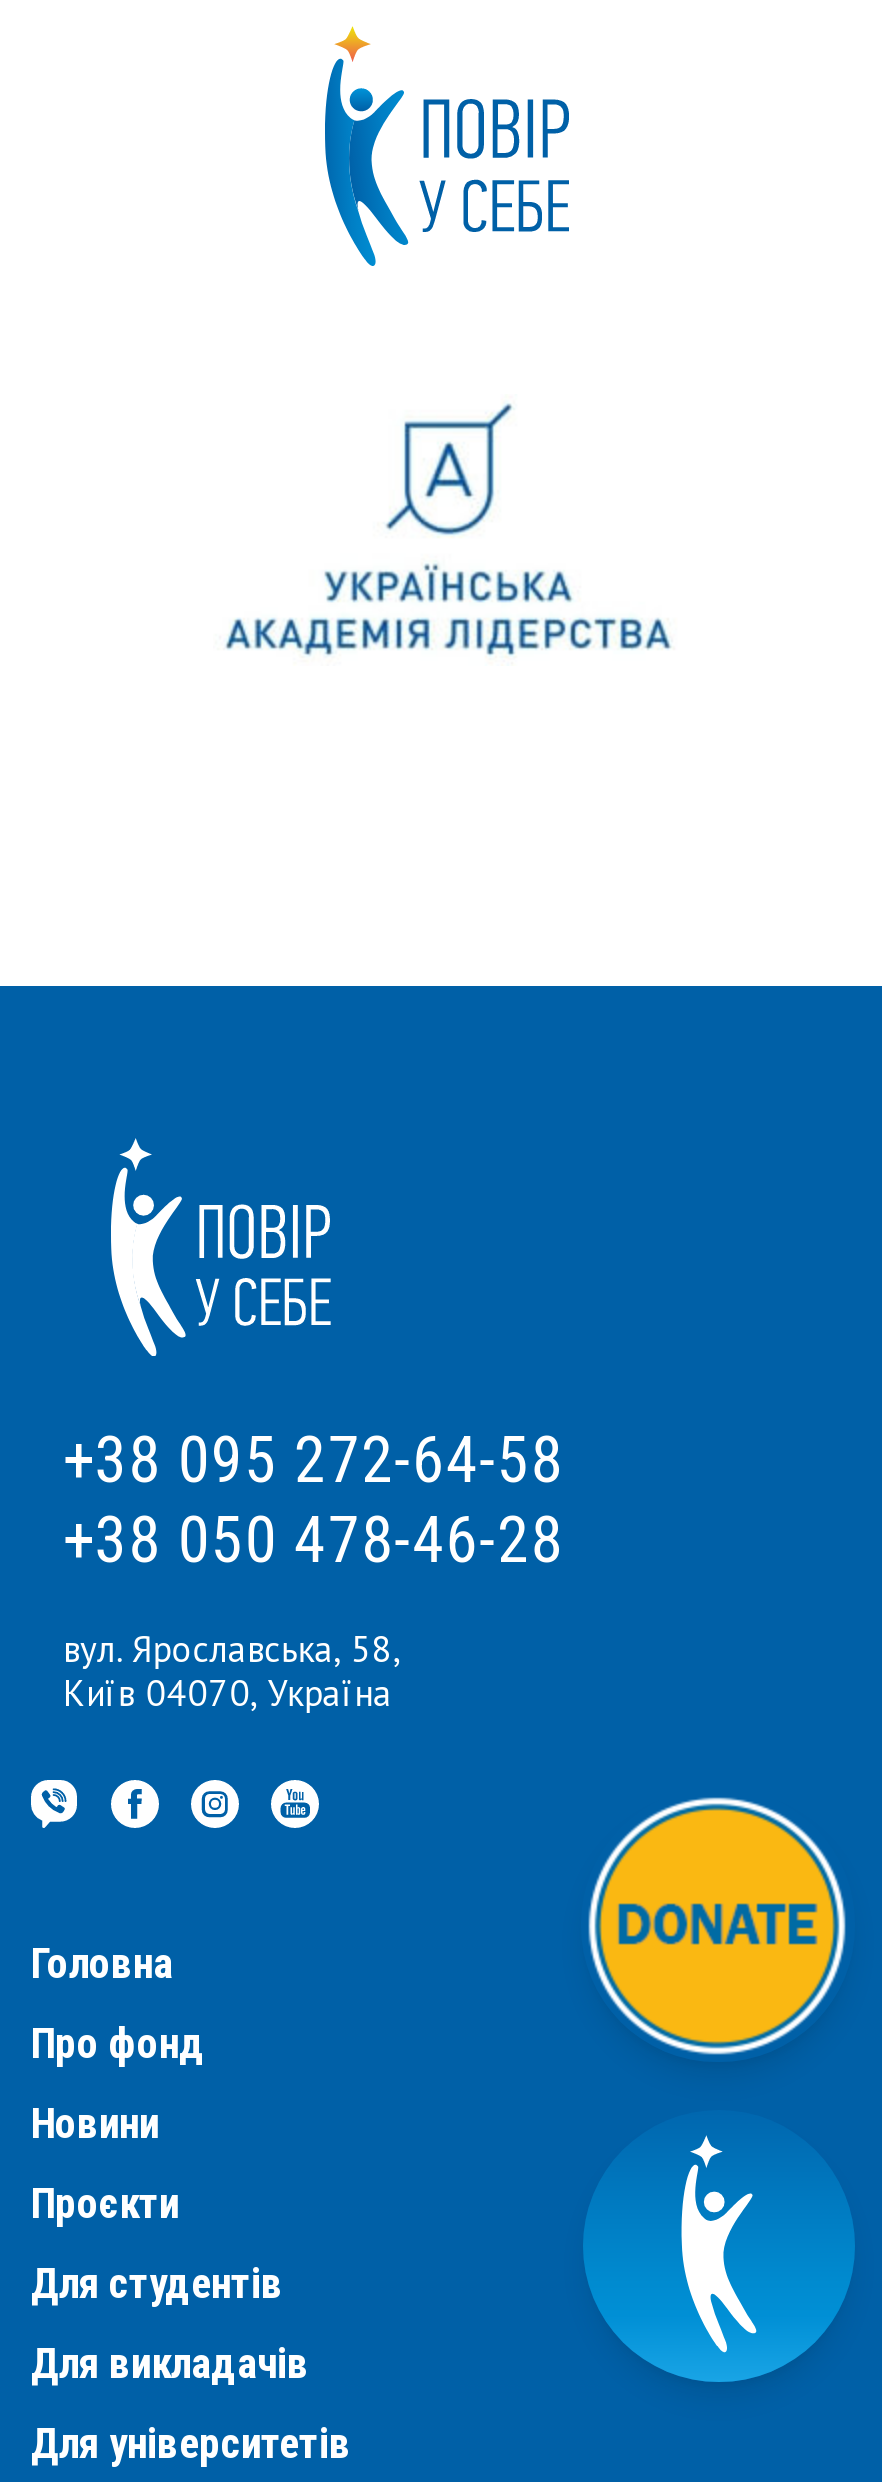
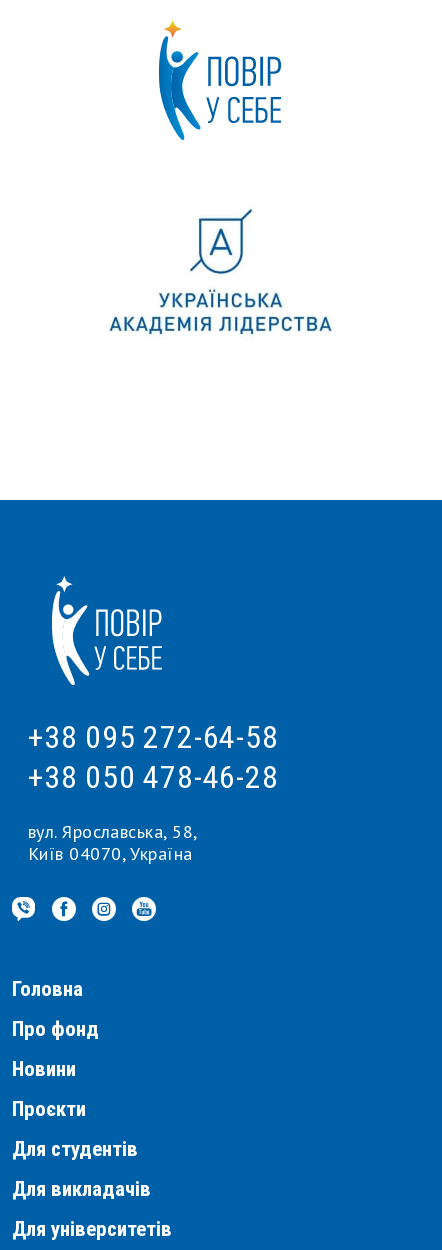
- [image]

- [image]
